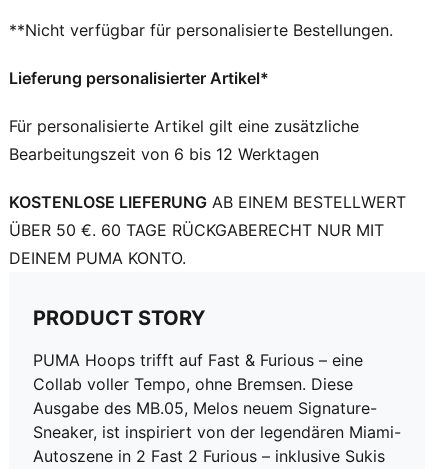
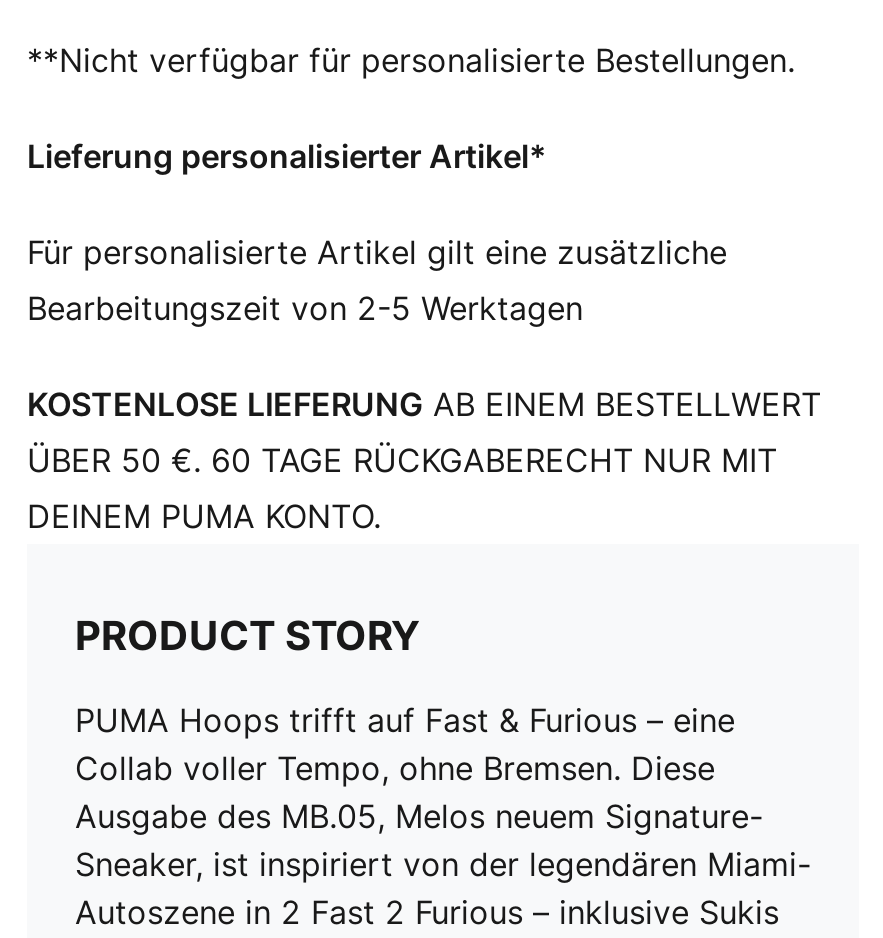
- Bearbeitungszeit von 6 bis 12 Werktagen
+ Bearbeitungszeit von 2-5 Werktagen
